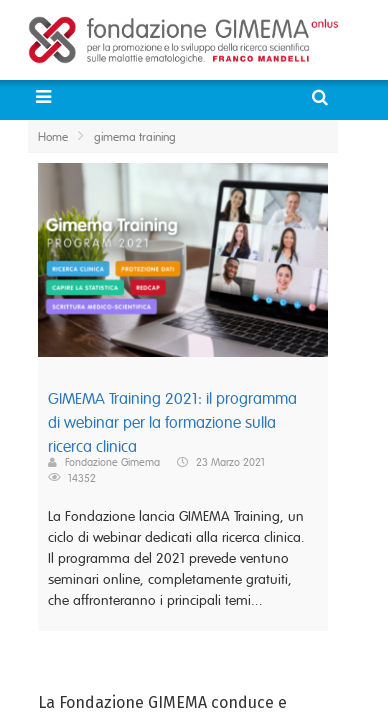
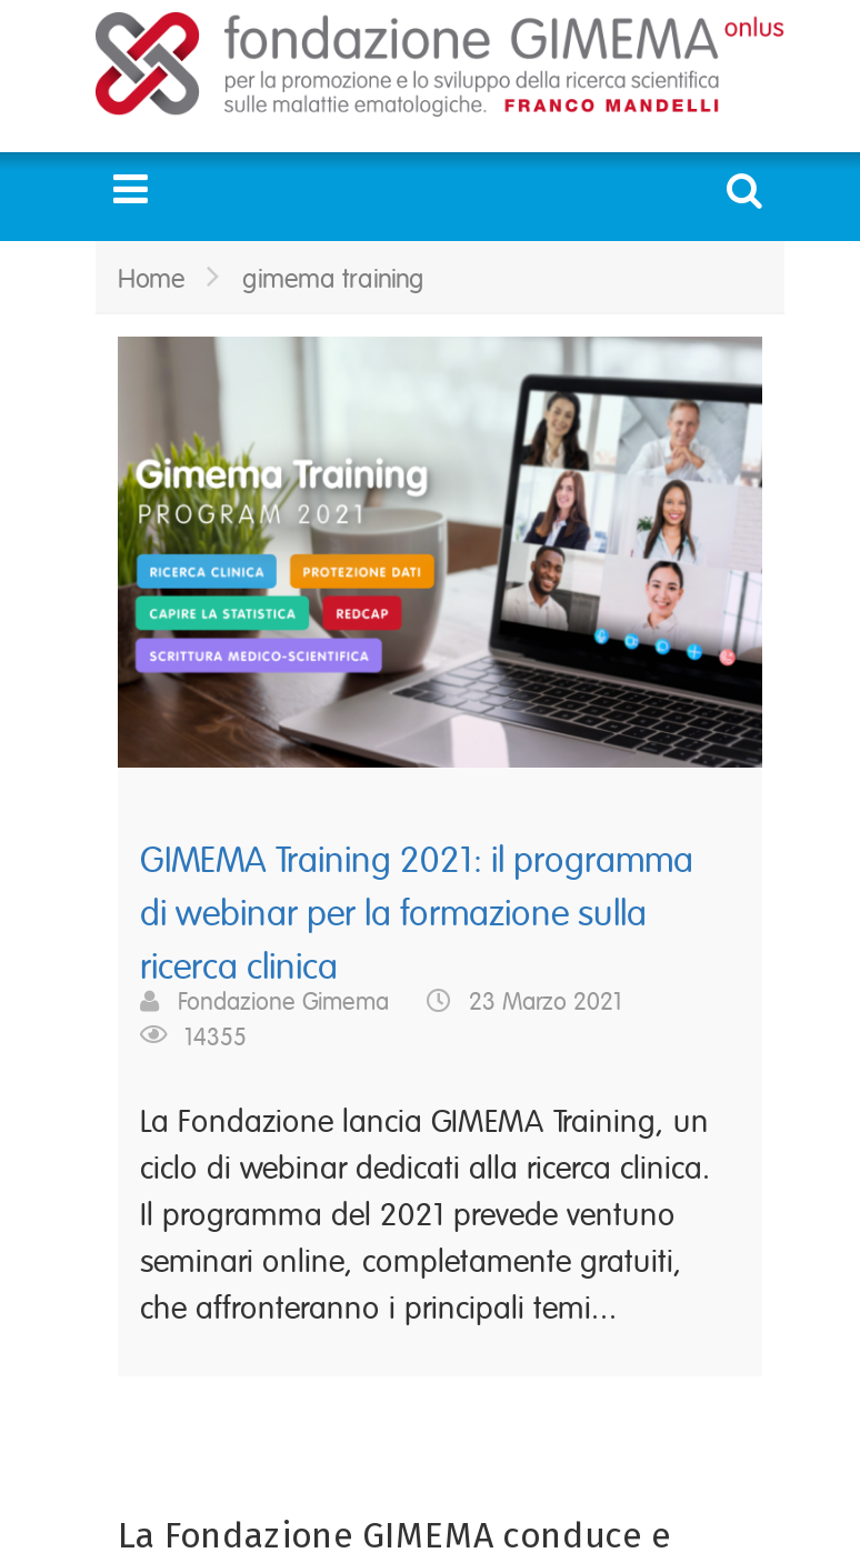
- 14352
+ 14355
